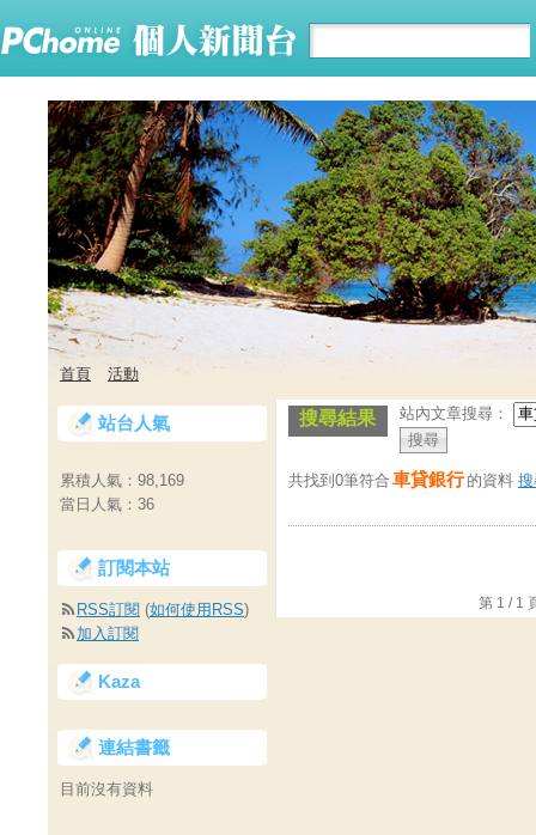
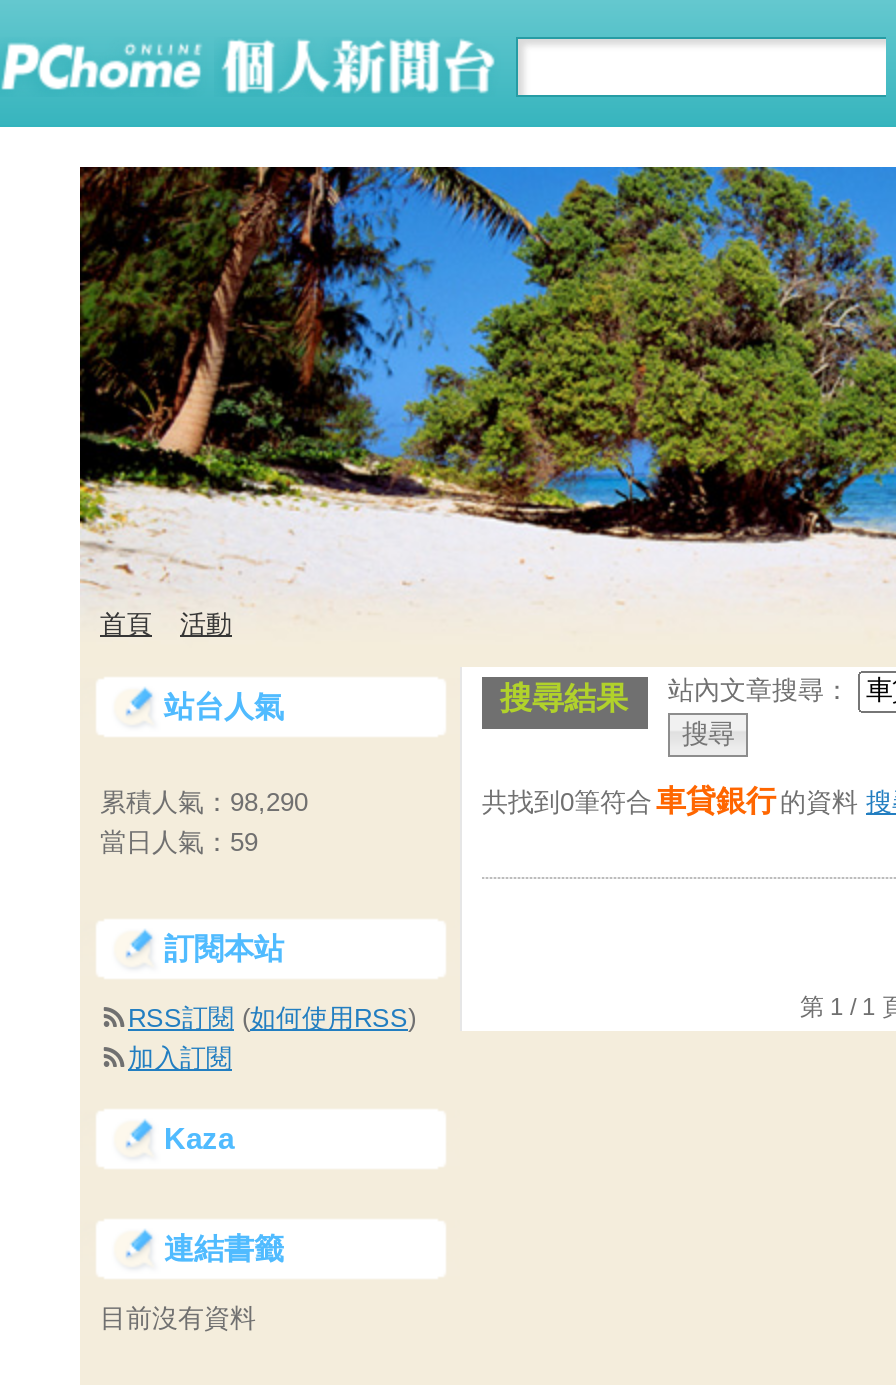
- 累積人氣：98,169
+ 累積人氣：98,290

- 當日人氣：36
+ 當日人氣：59
